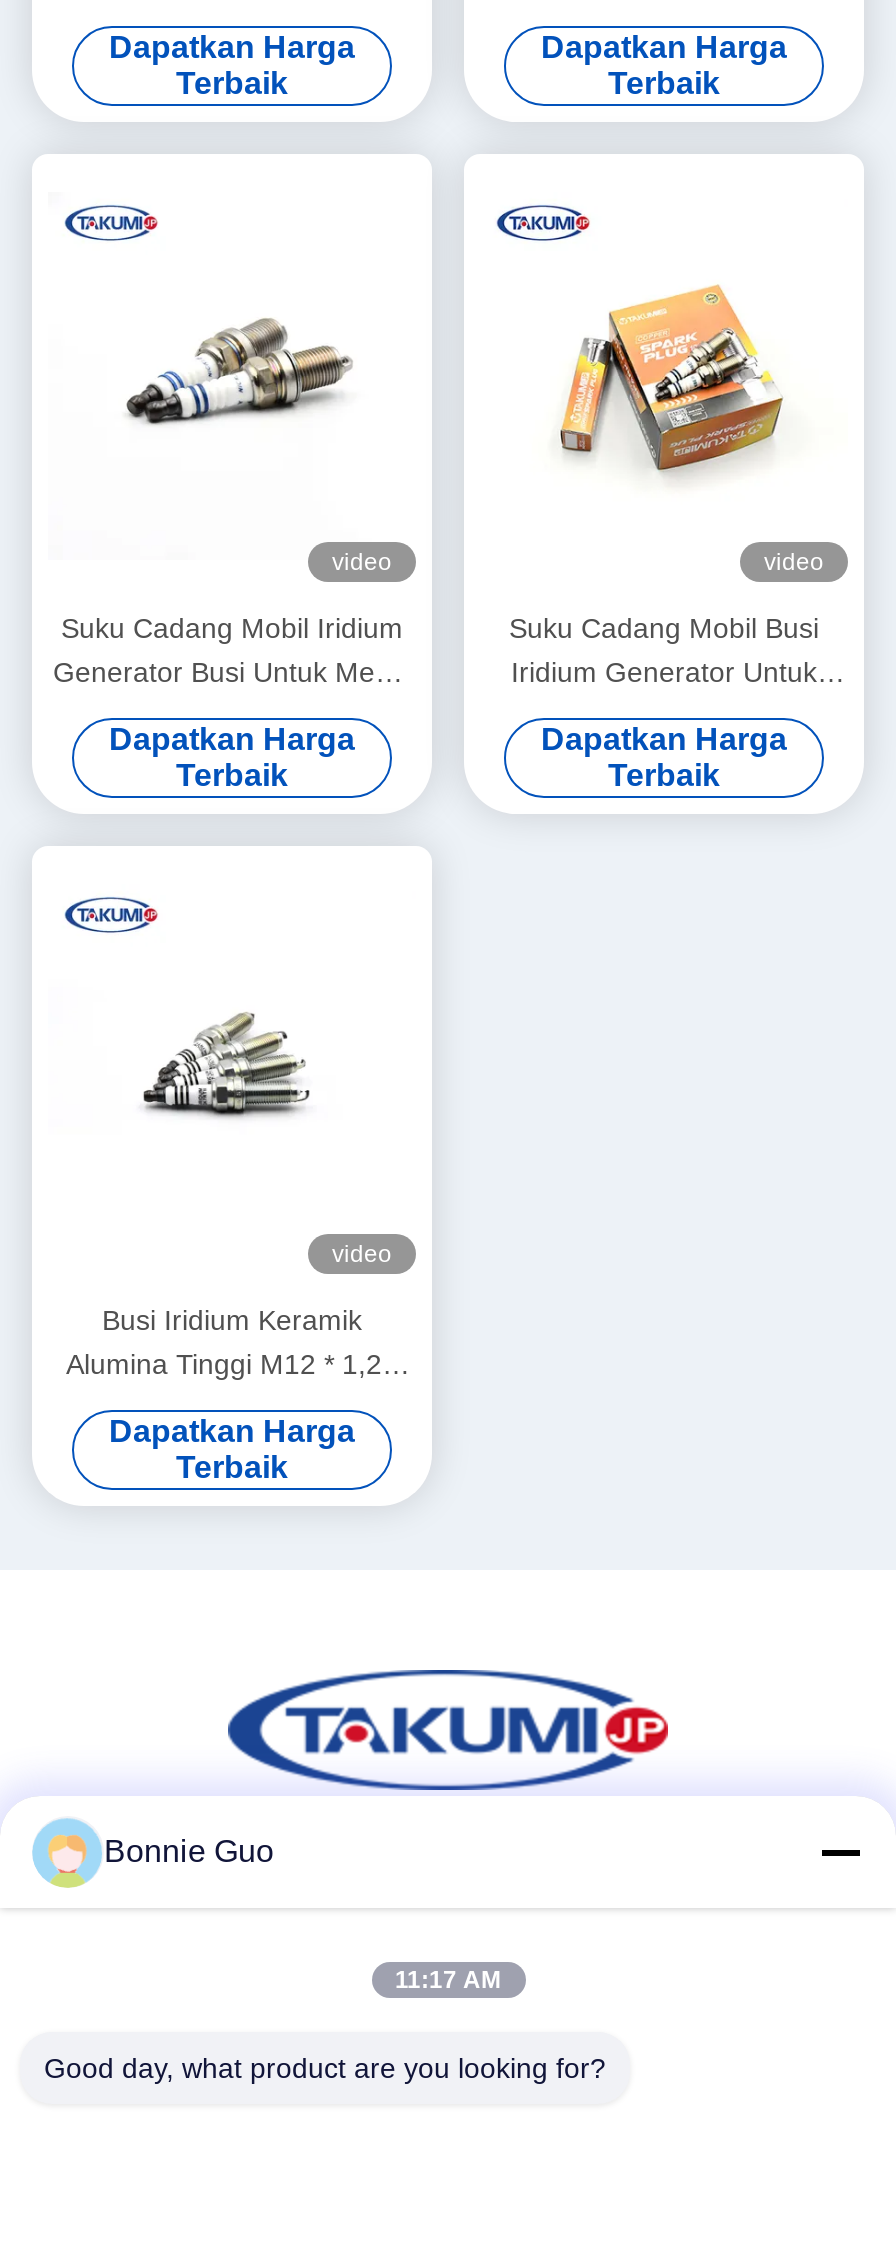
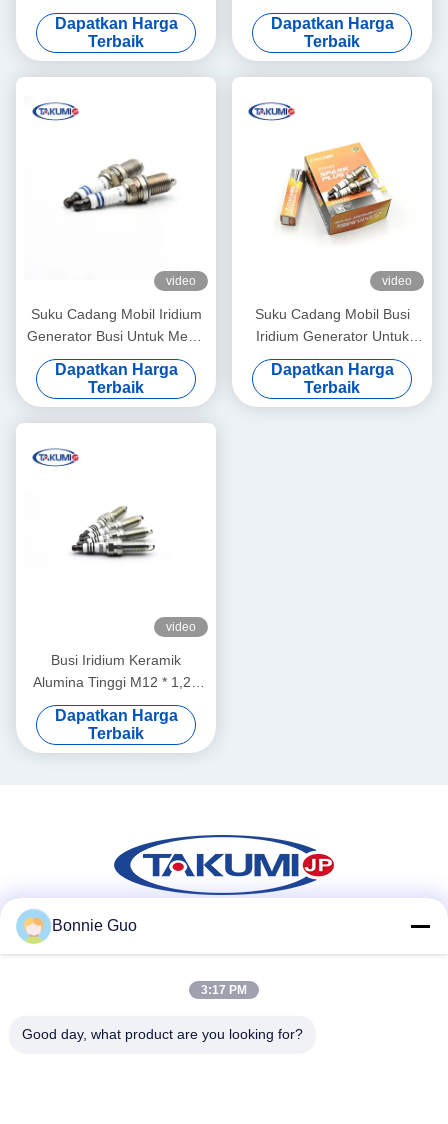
- 11:17 AM
+ 3:17 PM
